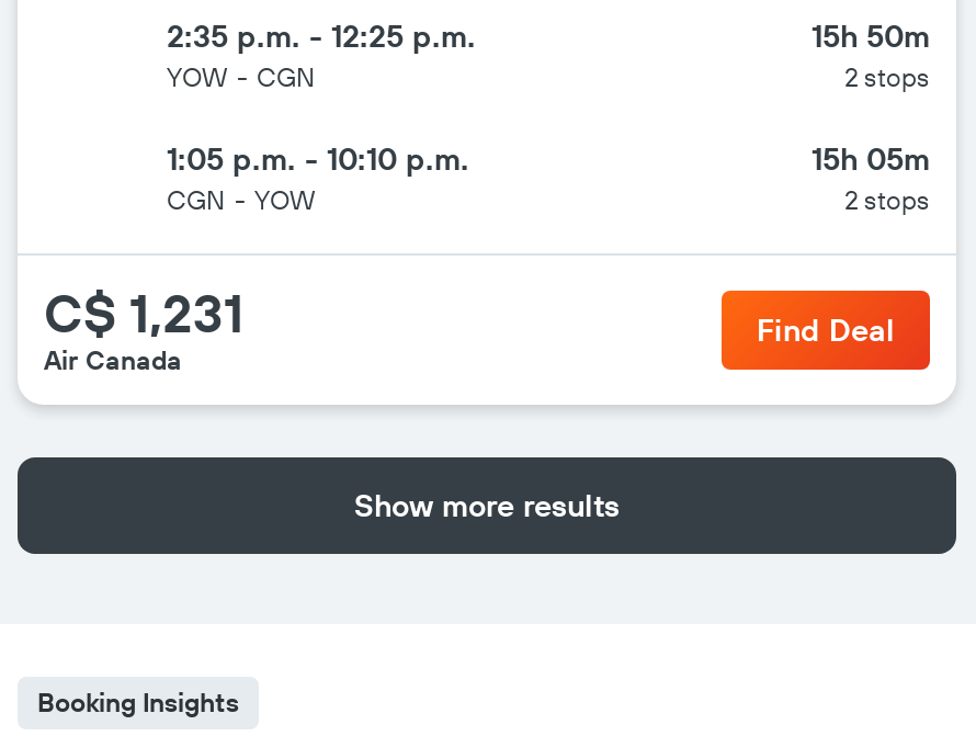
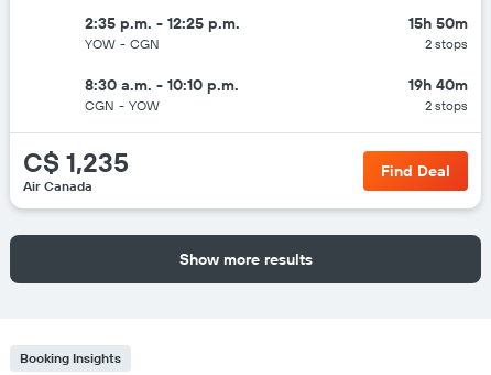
- 1:05 p.m. - 10:10 p.m.
+ 8:30 a.m. - 10:10 p.m.

- 15h 05m
+ 19h 40m

- C$ 1,231
+ C$ 1,235
